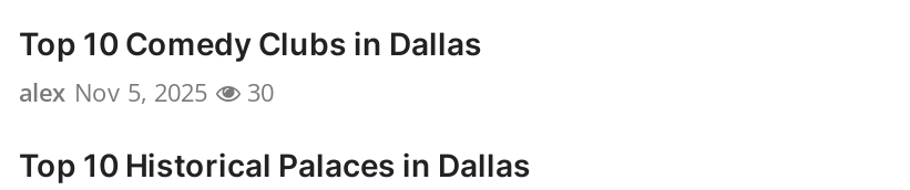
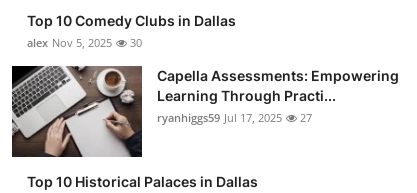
+ [image]
+ Capella Assessments: Empowering
+ Learning Through Practi...
+ ryanhiggs59 Jul 17, 2025
+ 27
